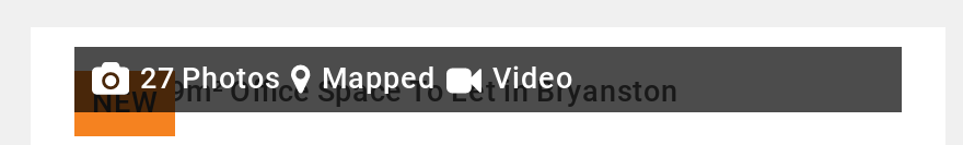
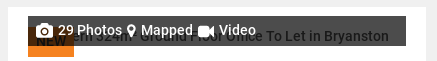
- 27 Photos Mapped Video
+ 29 Photos Mapped Video
